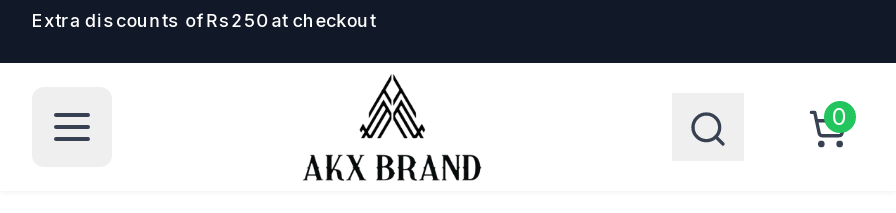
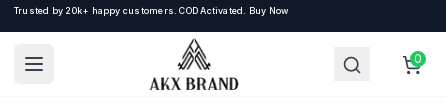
- Extra discounts of Rs250 at checkout
+ Trusted by 20k+ happy customers. COD Activated. Buy Now
